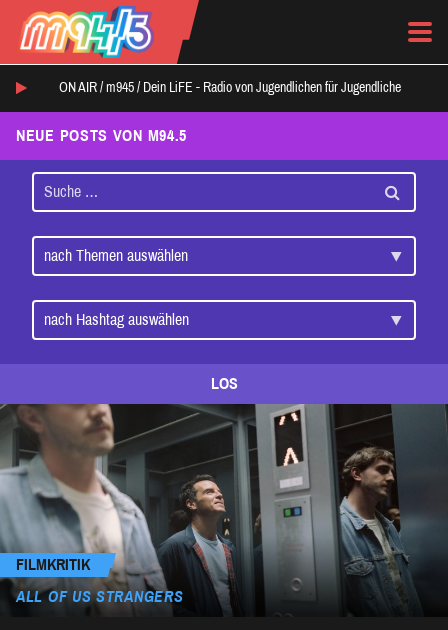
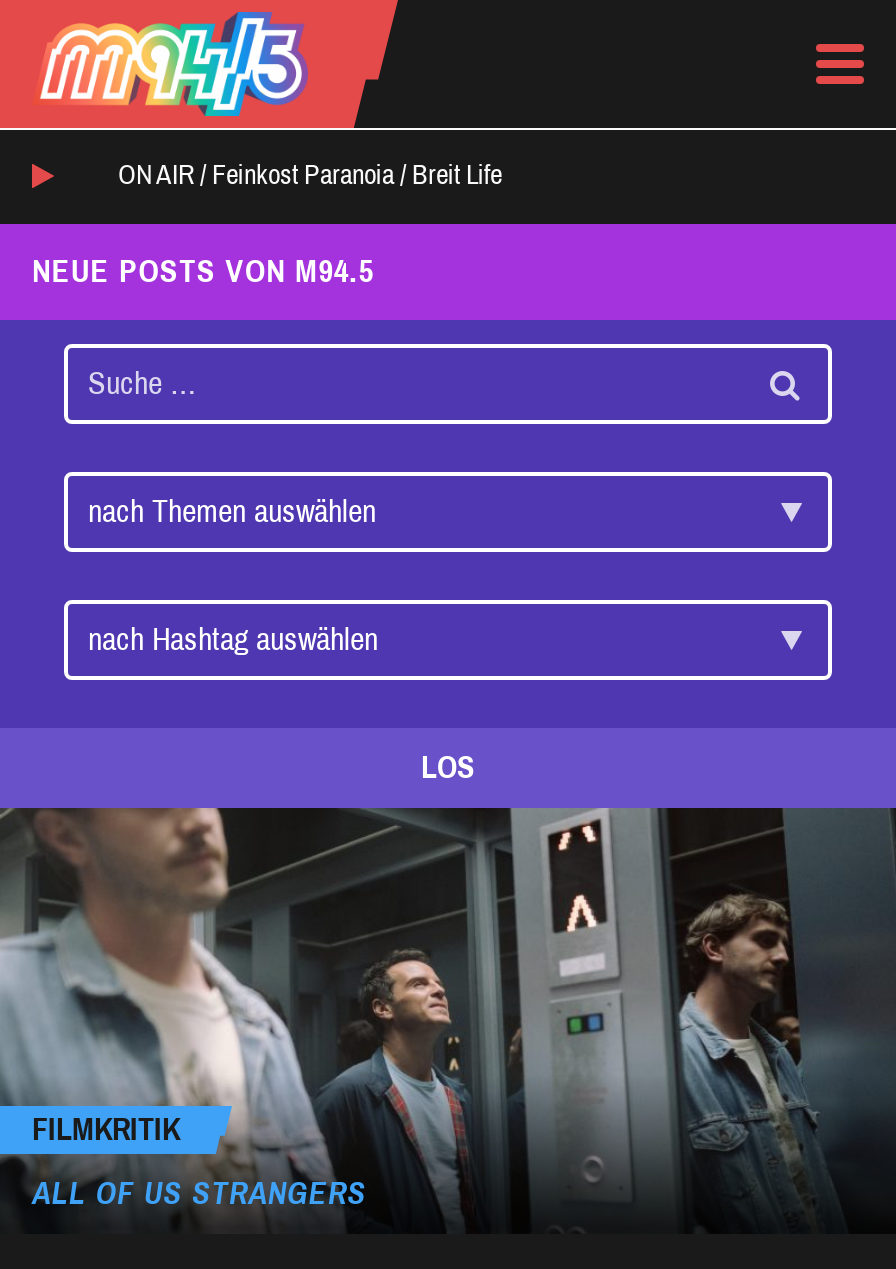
- ON AIR / m945/ Dein LiFE - Radio von Jugendlichen für Jugendliche
+ ON AIR / Feinkost Paranoia/ Breit Life
